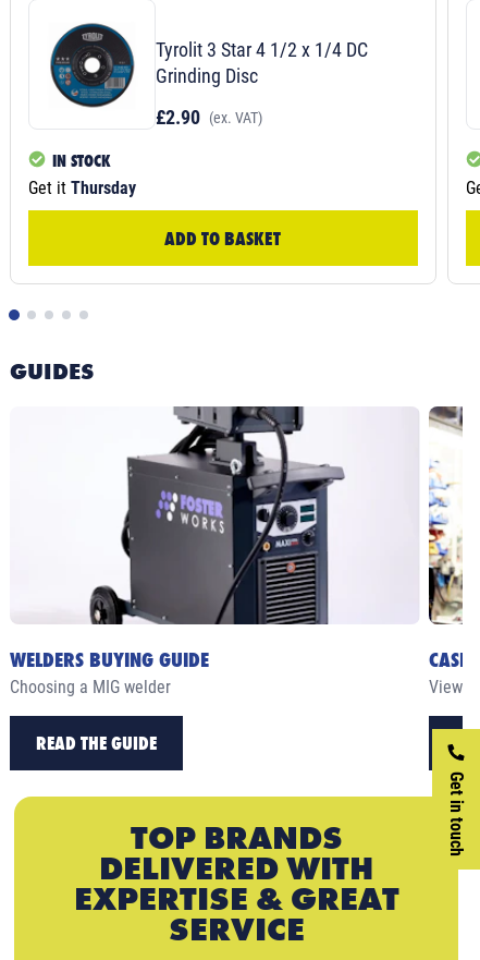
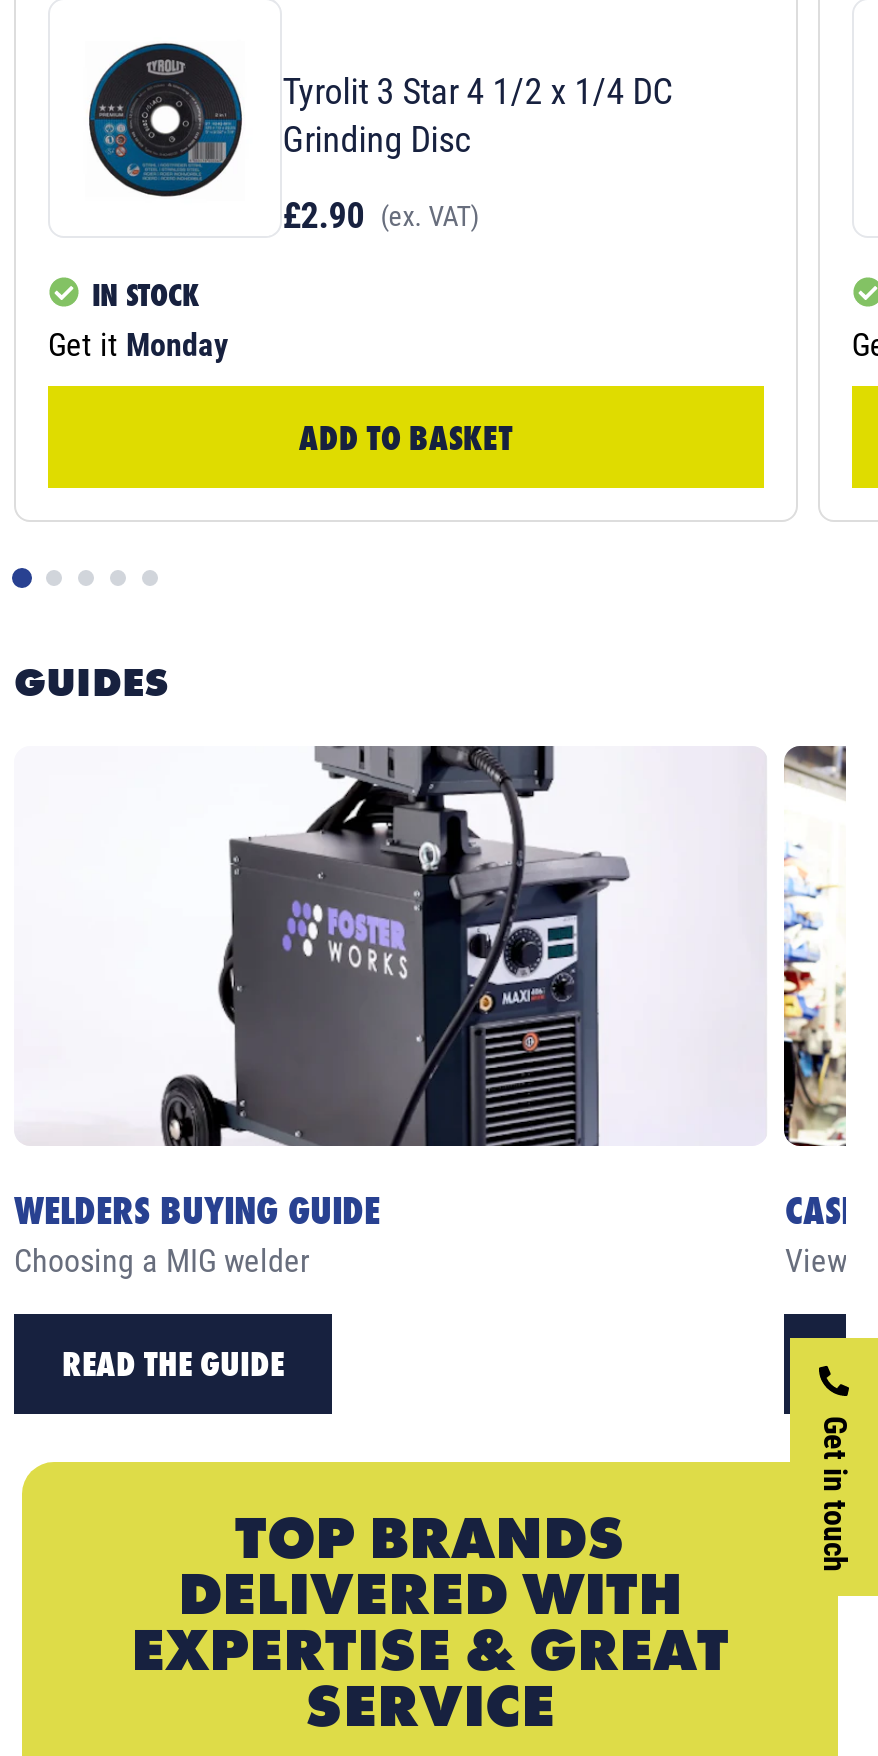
- Get it Thursday
+ Get it Monday
